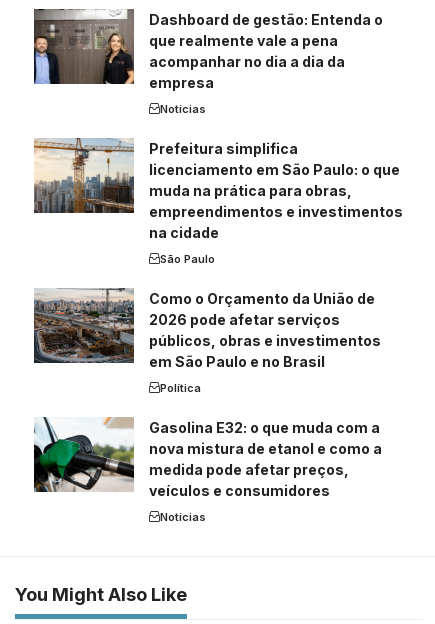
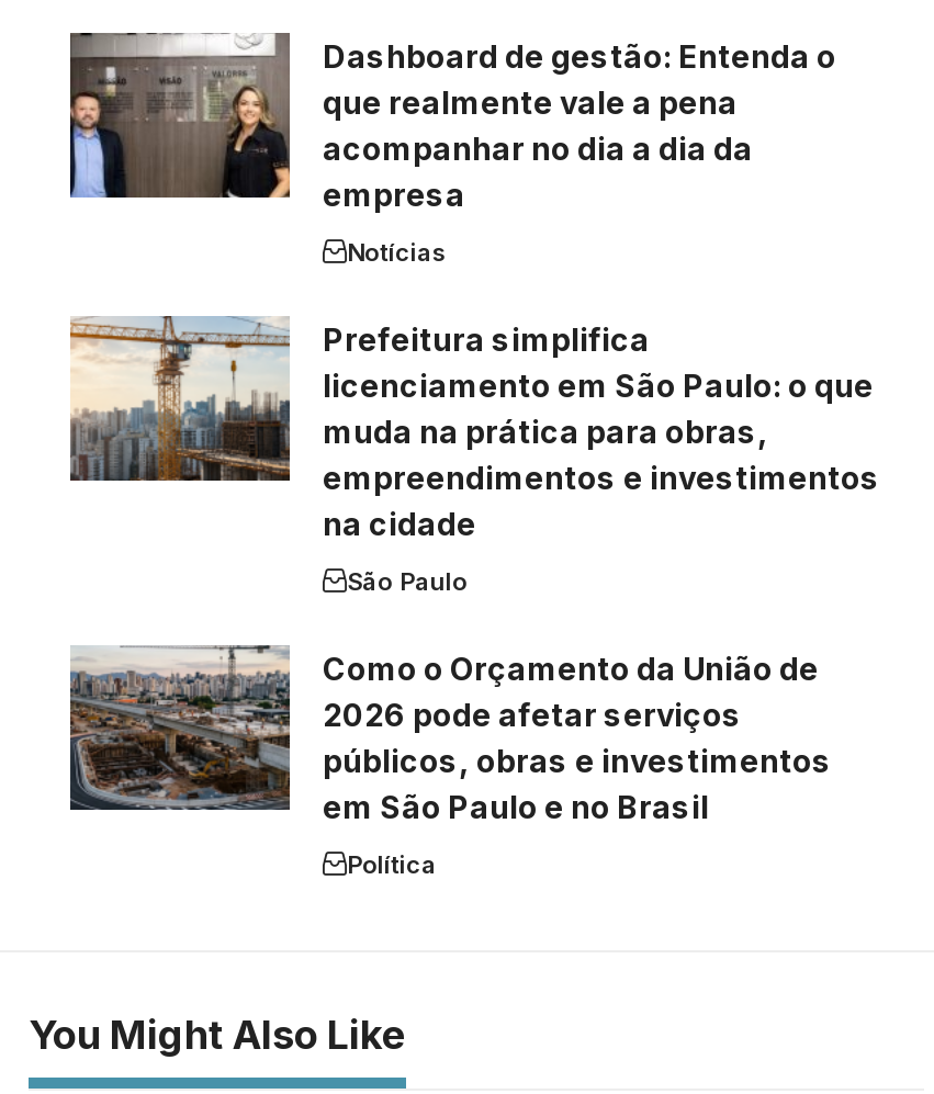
- [image]
- Gasolina E32: o que muda com a
- nova mistura de etanol e como a
- medida pode afetar preços,
- veículos e consumidores
- Notícias
